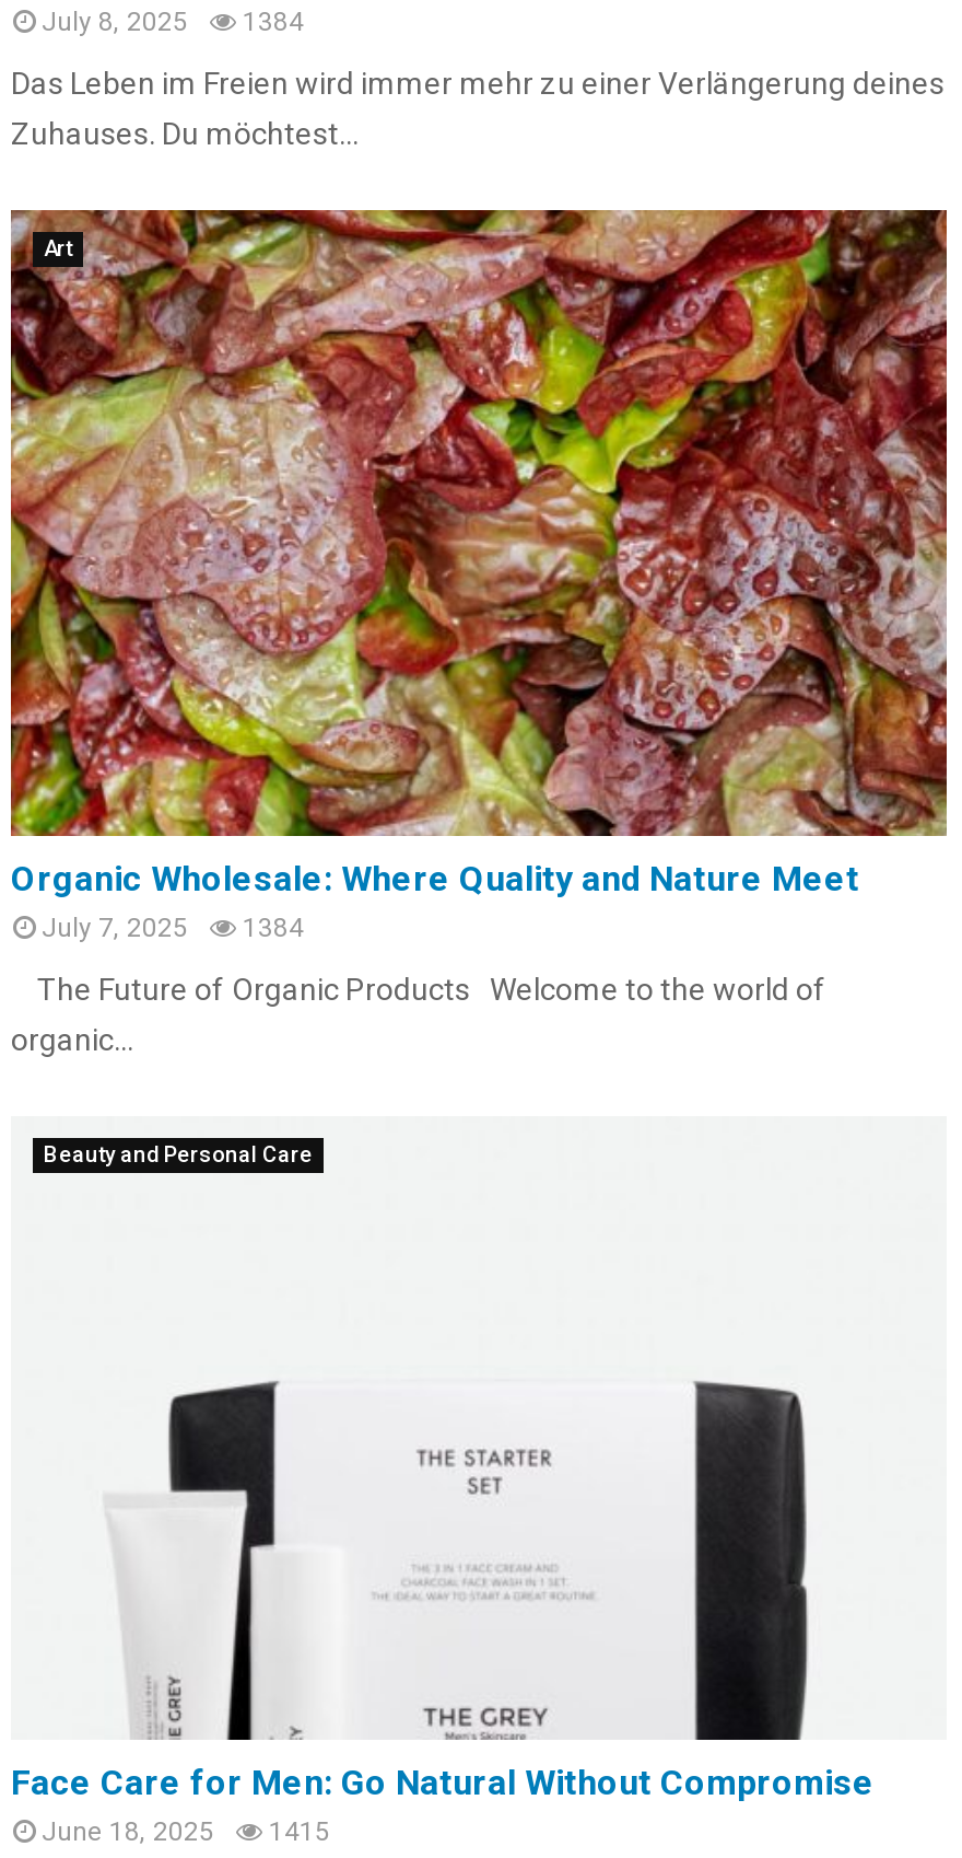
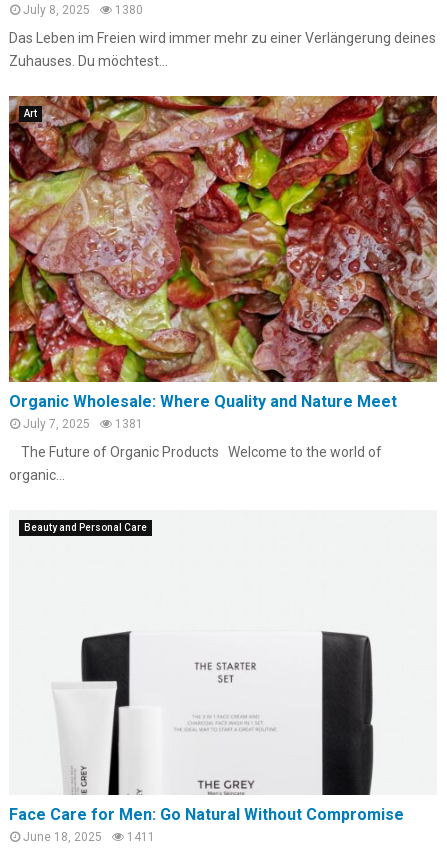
- July 8, 2025 1384
+ July 8, 2025 1380

- July 7, 2025 1384
+ July 7, 2025 1381

- June 18, 2025 1415
+ June 18, 2025 1411
